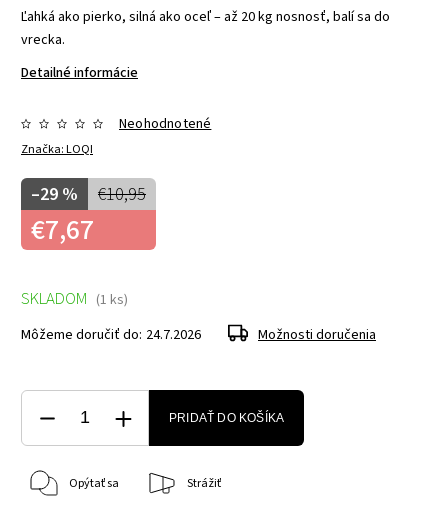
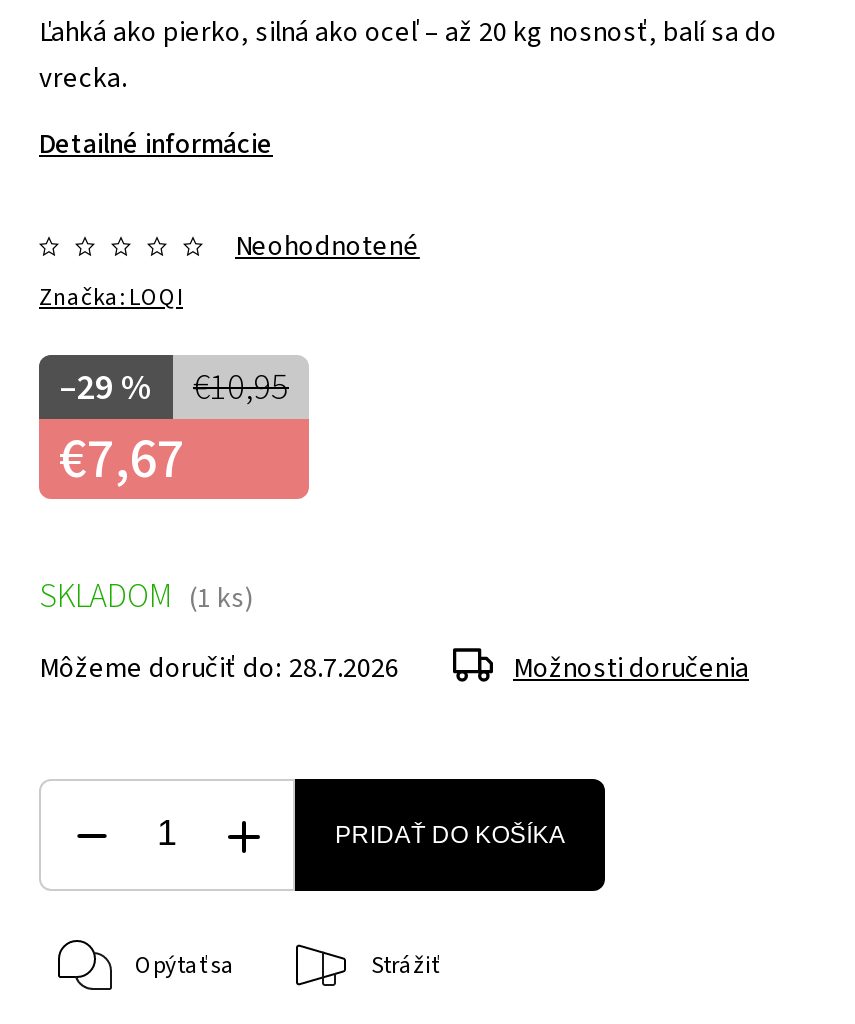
- Môžeme doručiť do: 24.7.2026
+ Môžeme doručiť do: 28.7.2026
